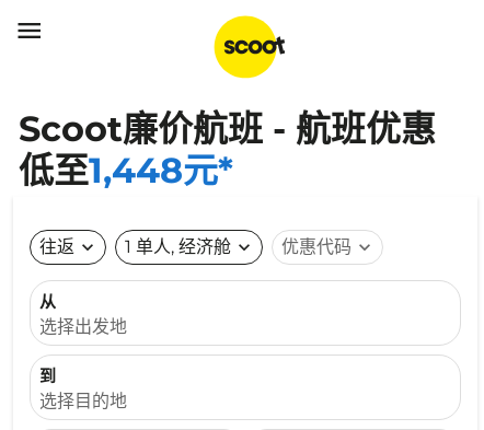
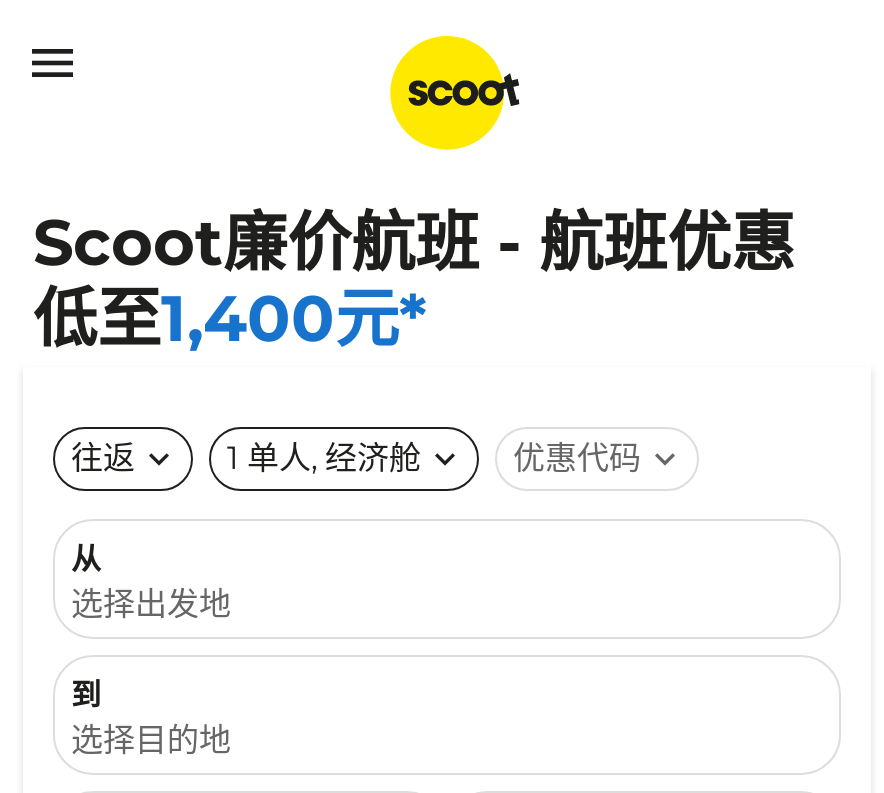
- 低至1,448元*
+ 低至1,400元*
